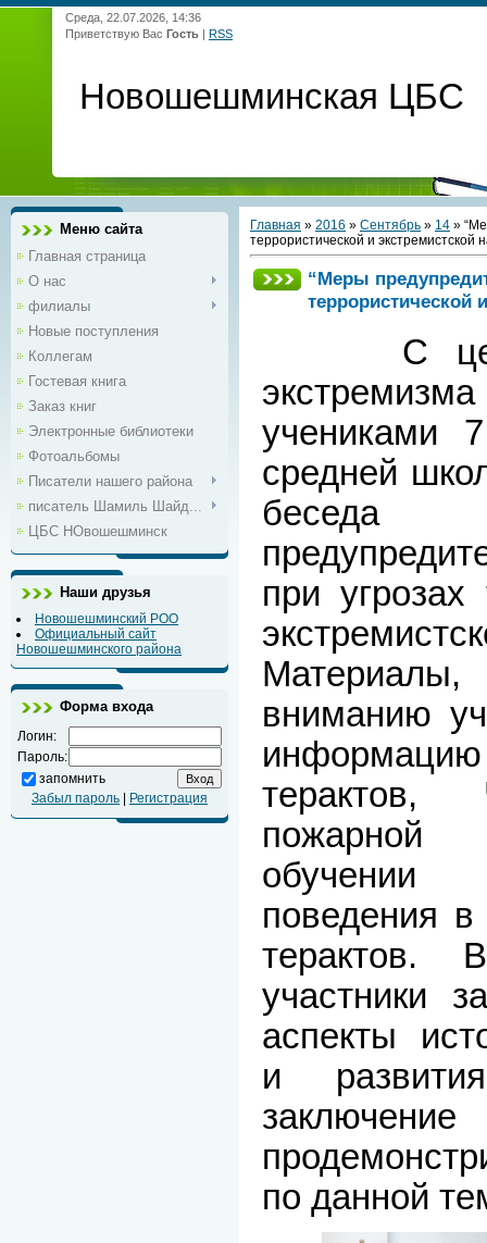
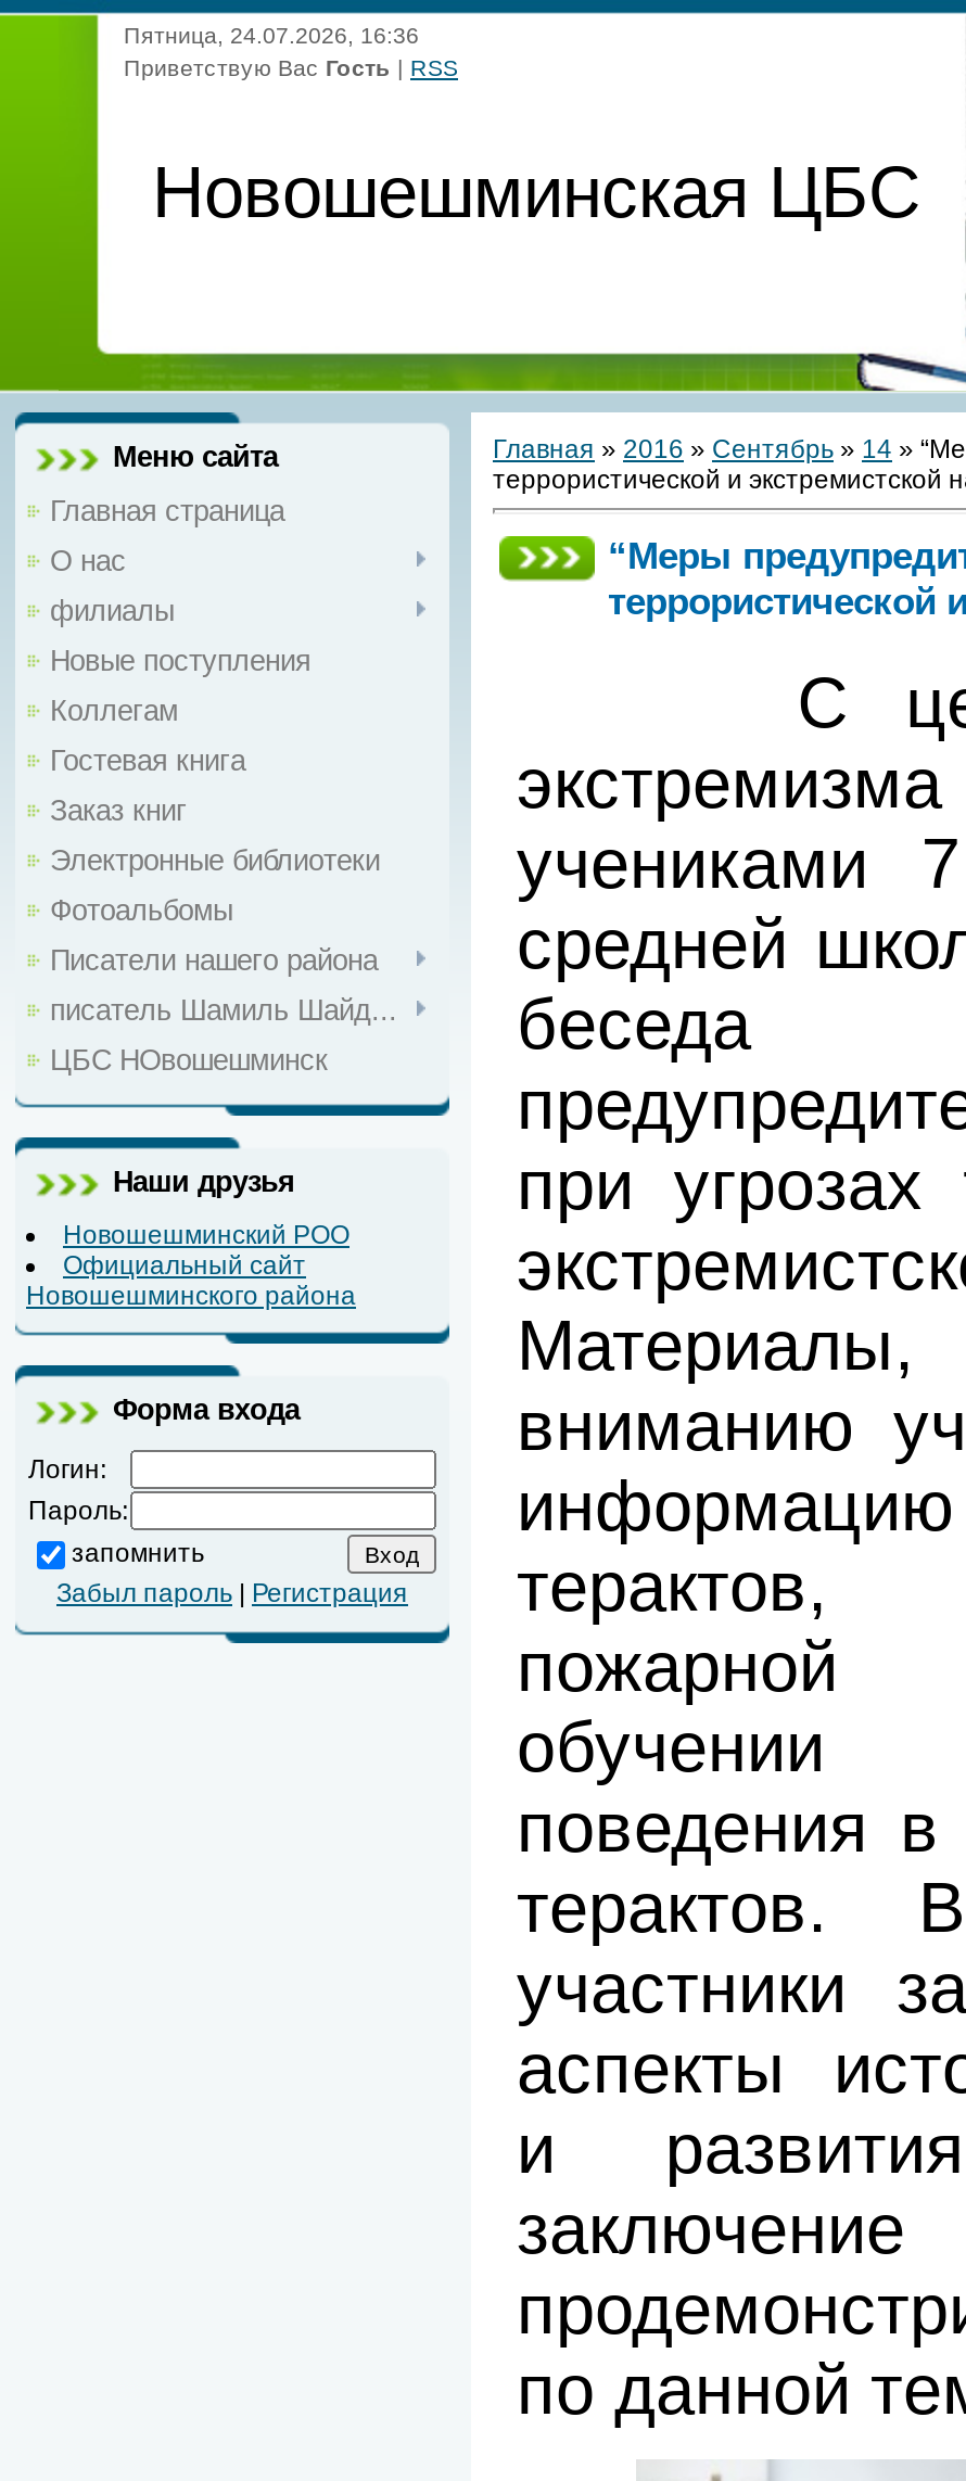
- Среда, 22.07.2026, 14:36
+ Пятница, 24.07.2026, 16:36
